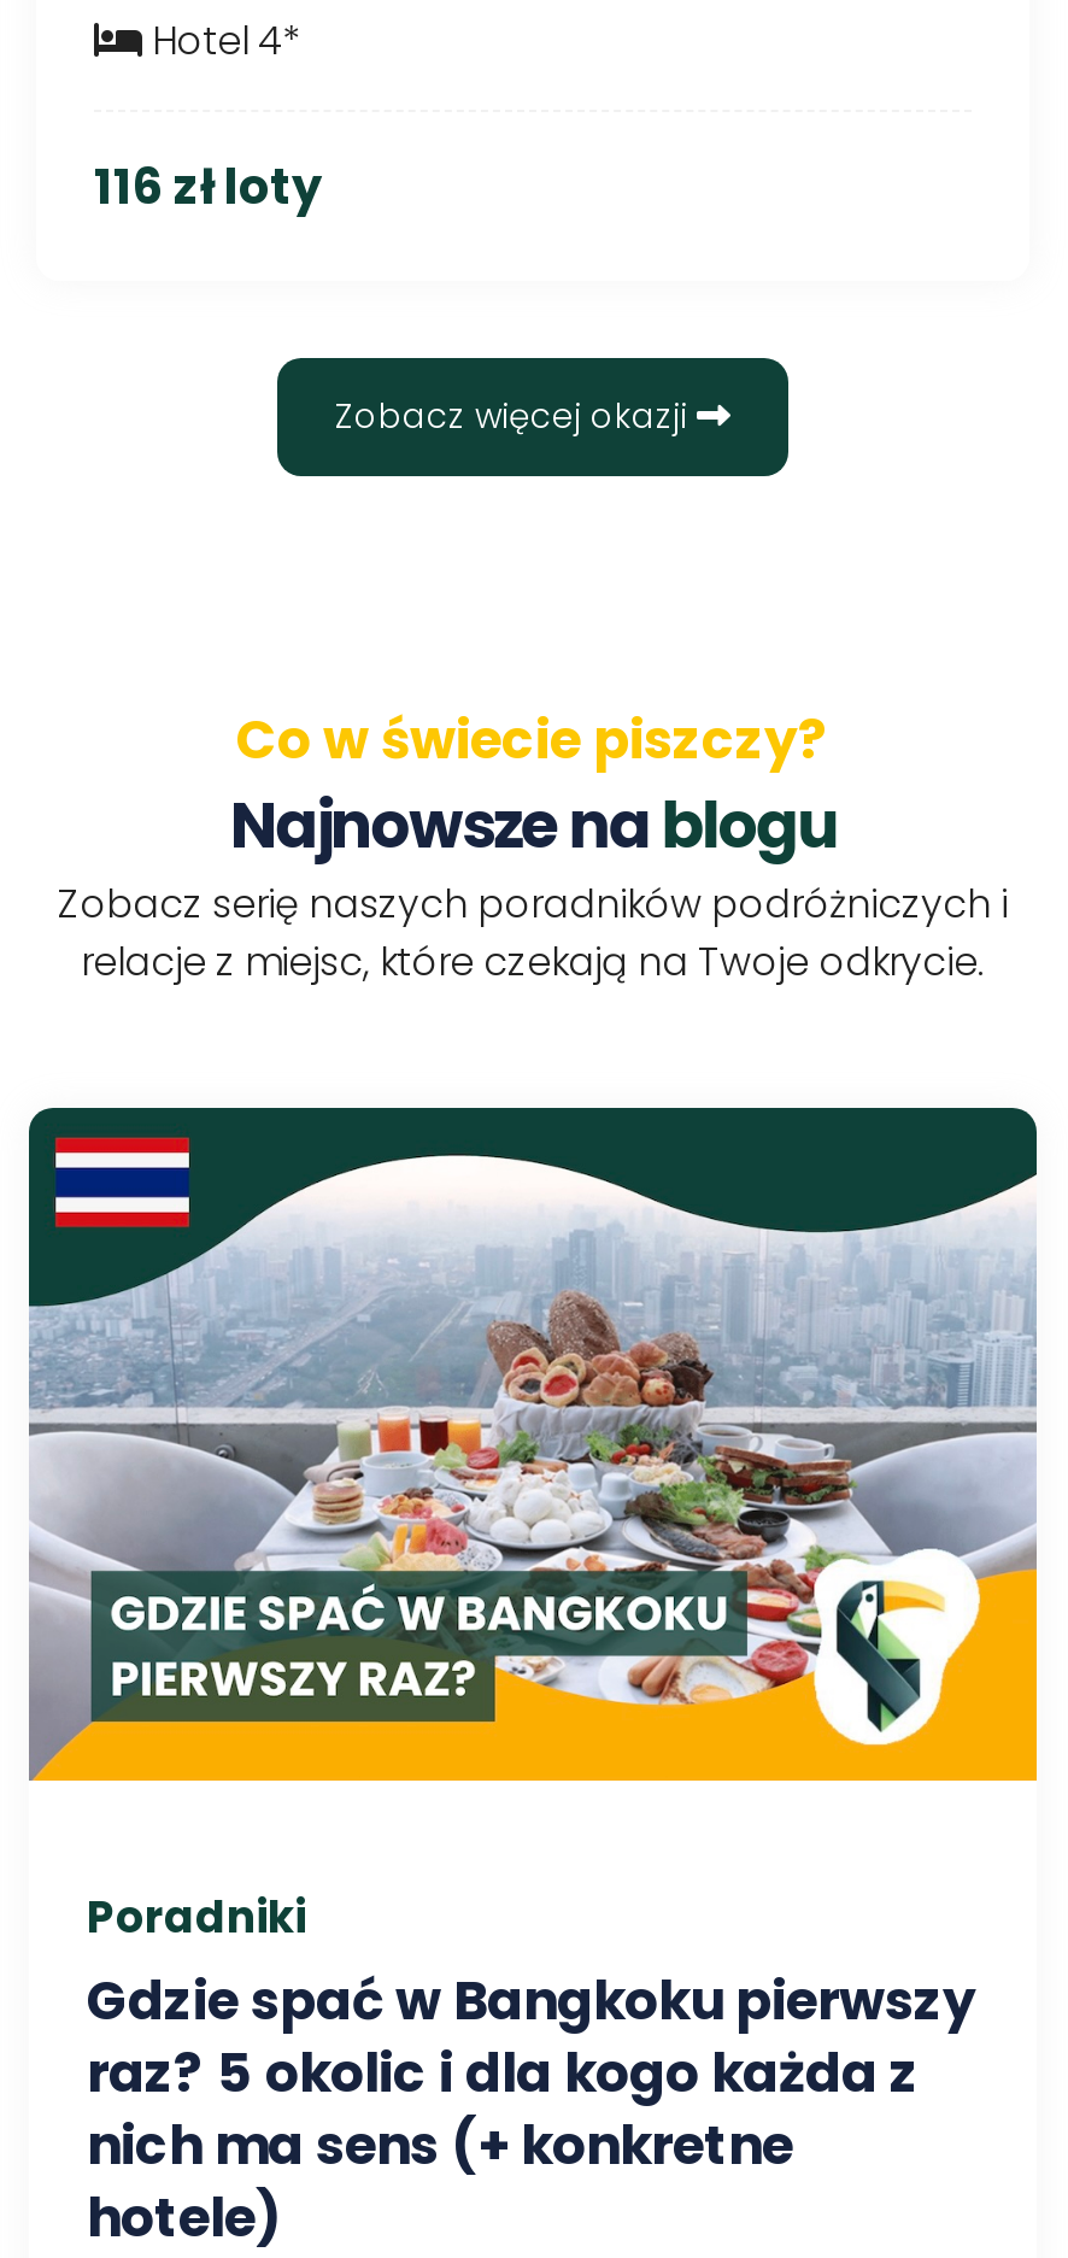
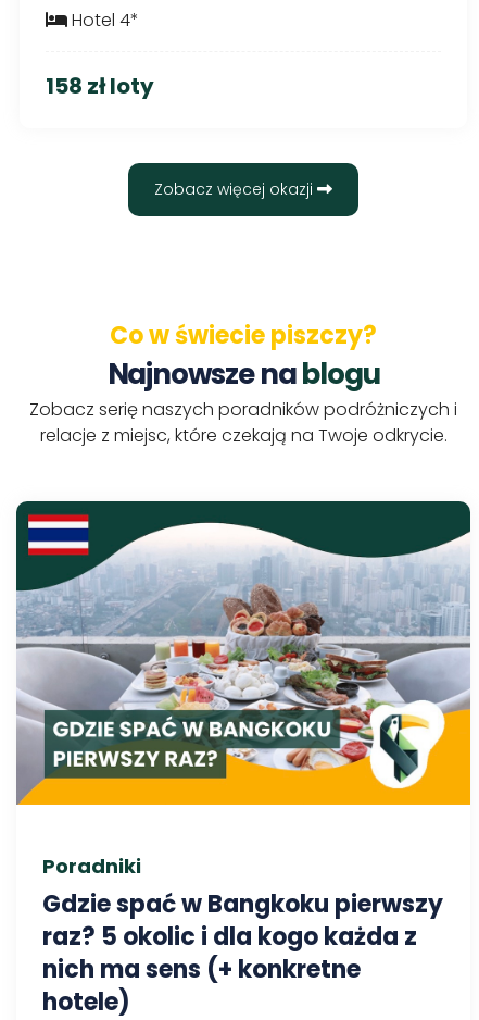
- 116 zł loty
+ 158 zł loty
